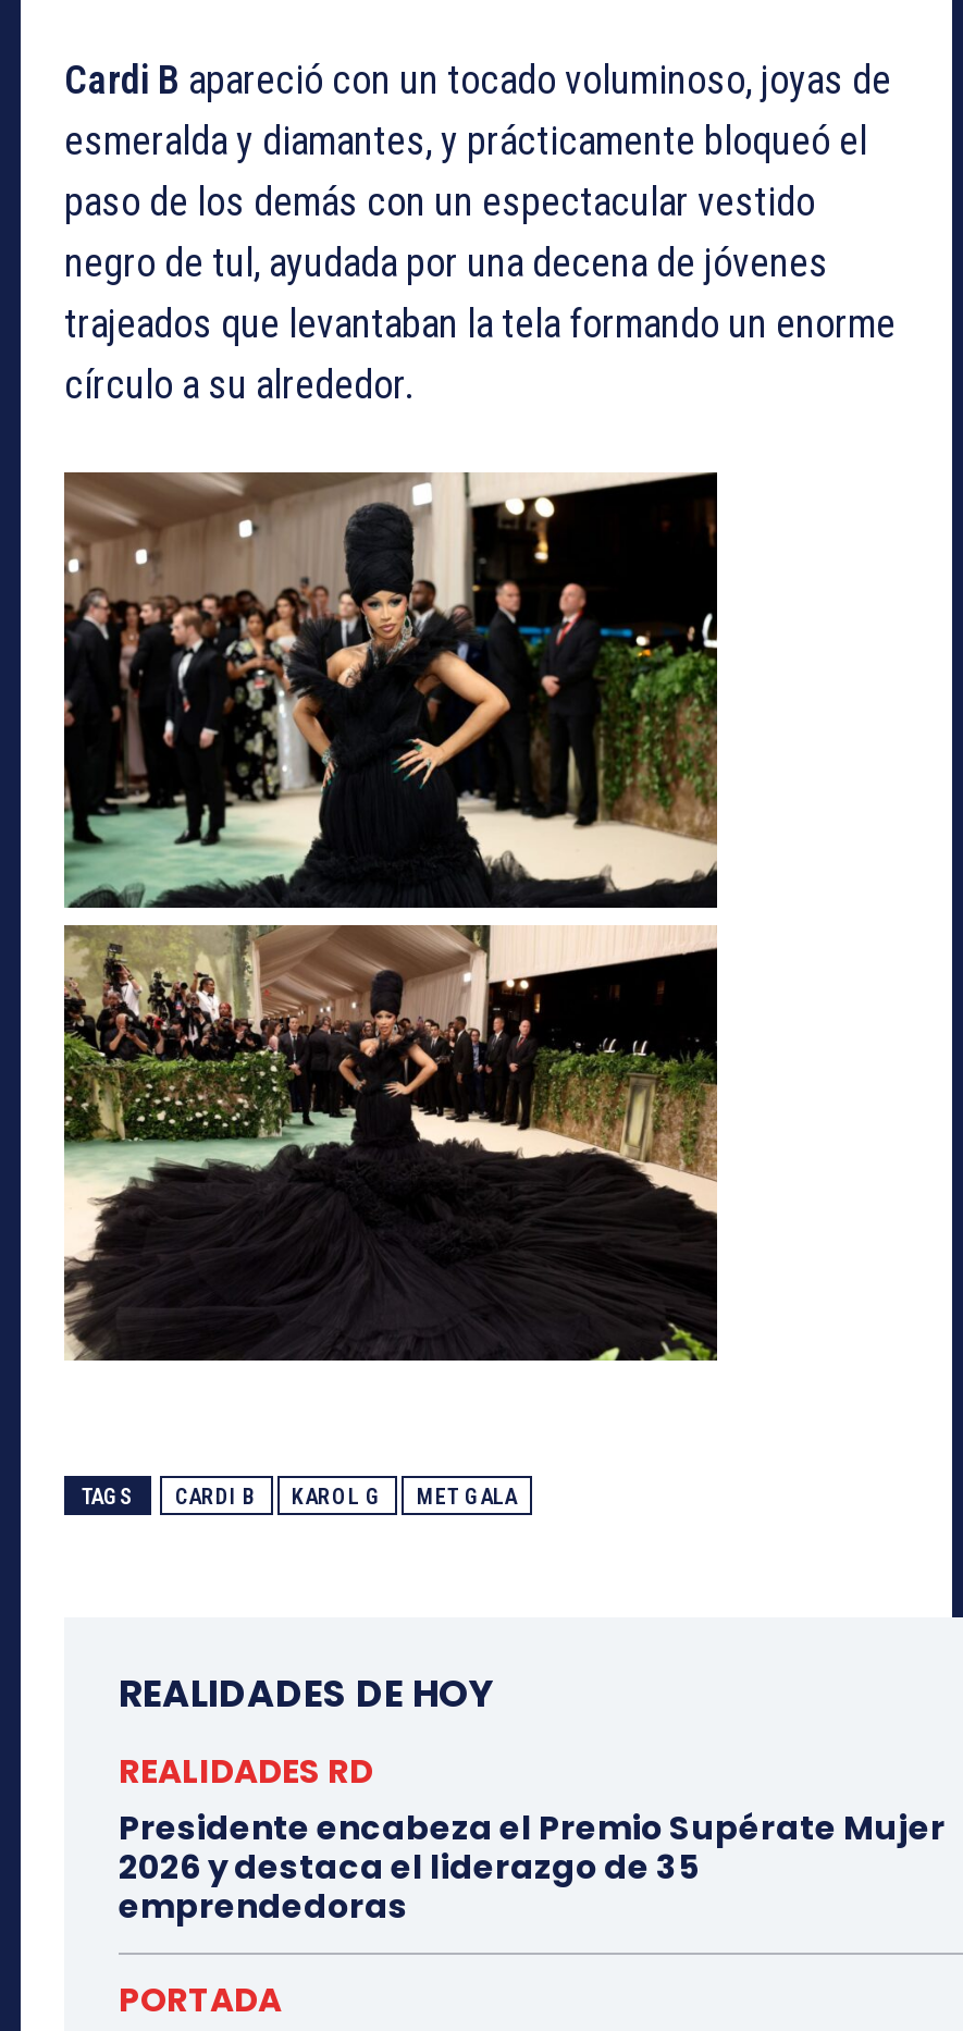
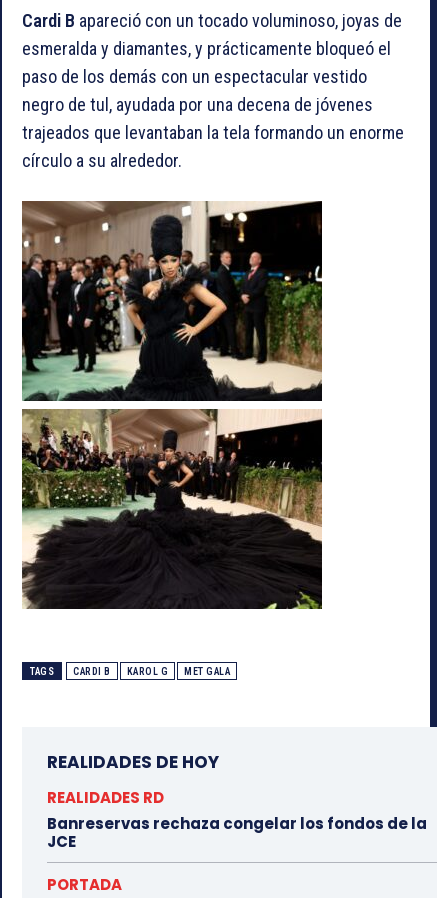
- Presidente encabeza el Premio Supérate Mujer
- 2026 y destaca el liderazgo de 35
- emprendedoras
+ Banreservas rechaza congelar los fondos de la
+ JCE
